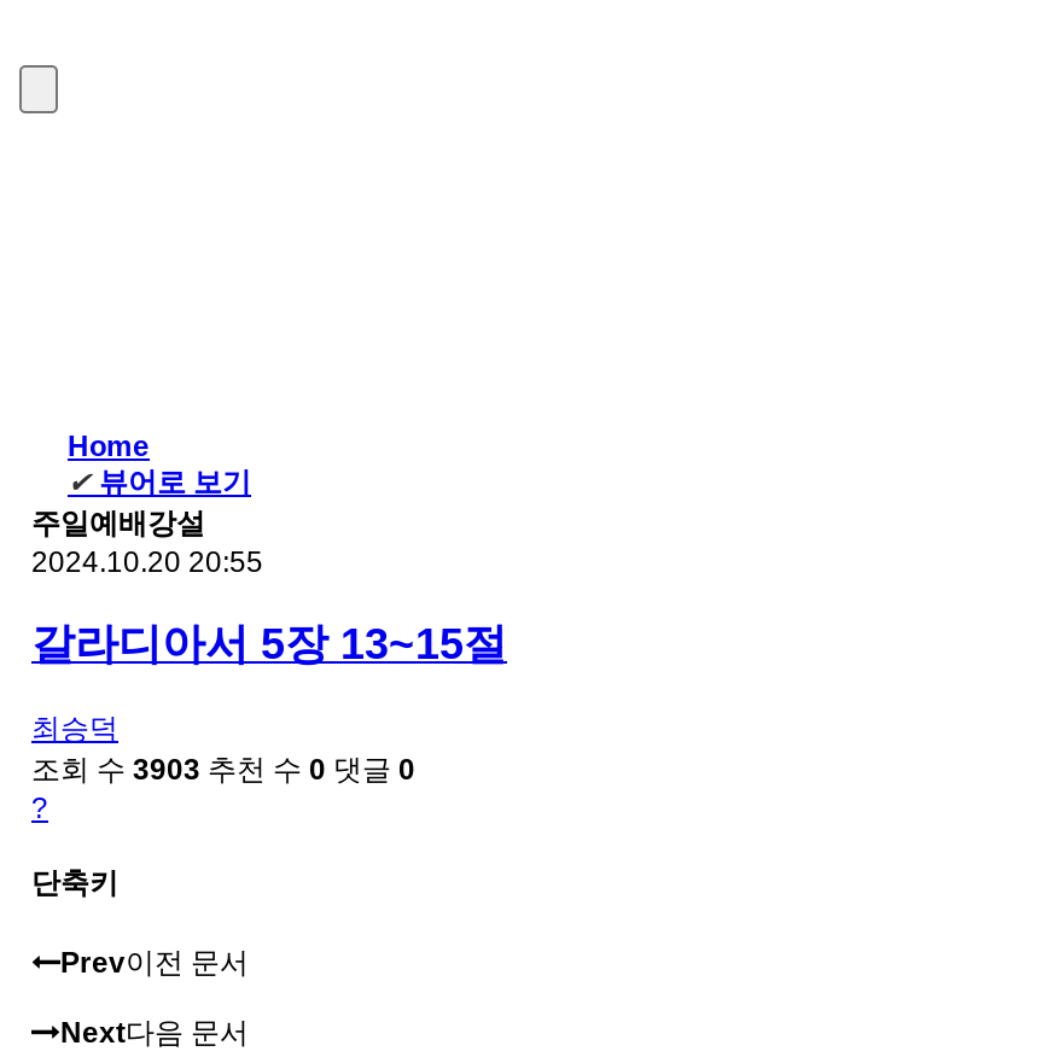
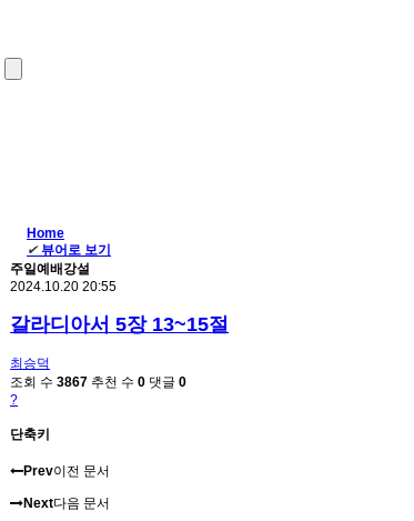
- 조회 수 3903 추천 수 0 댓글 0
+ 조회 수 3867 추천 수 0 댓글 0
